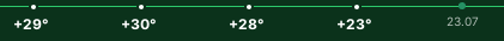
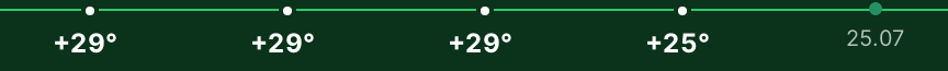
- +30°
+ +29°

- +28°
+ +29°

- +23°
+ +25°

- 23.07
+ 25.07
